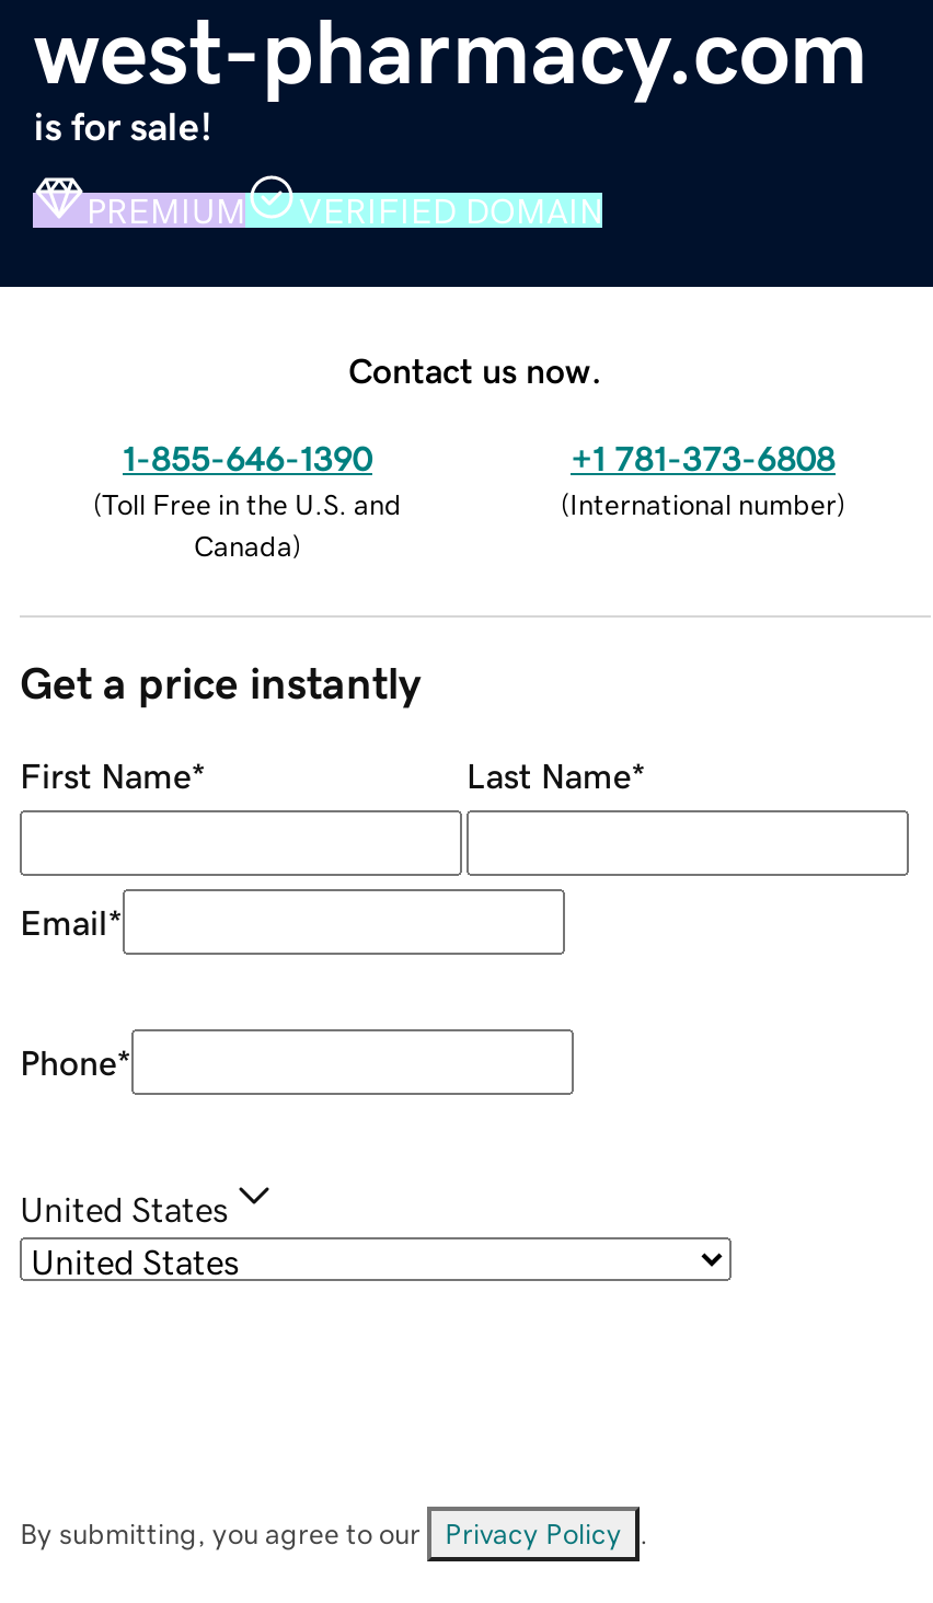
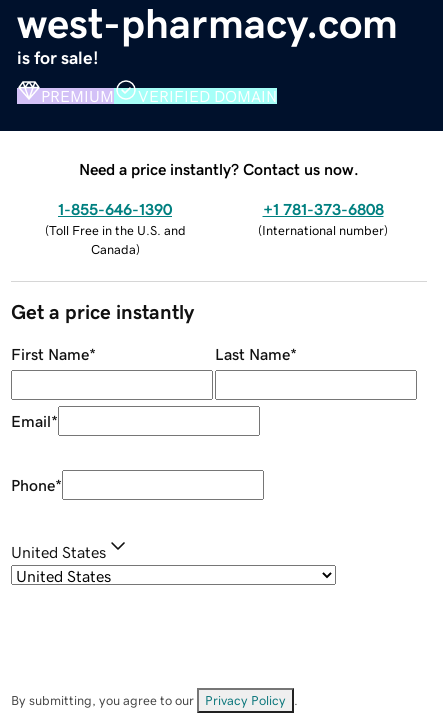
- Contact us now.
+ Need a price instantly? Contact us now.
